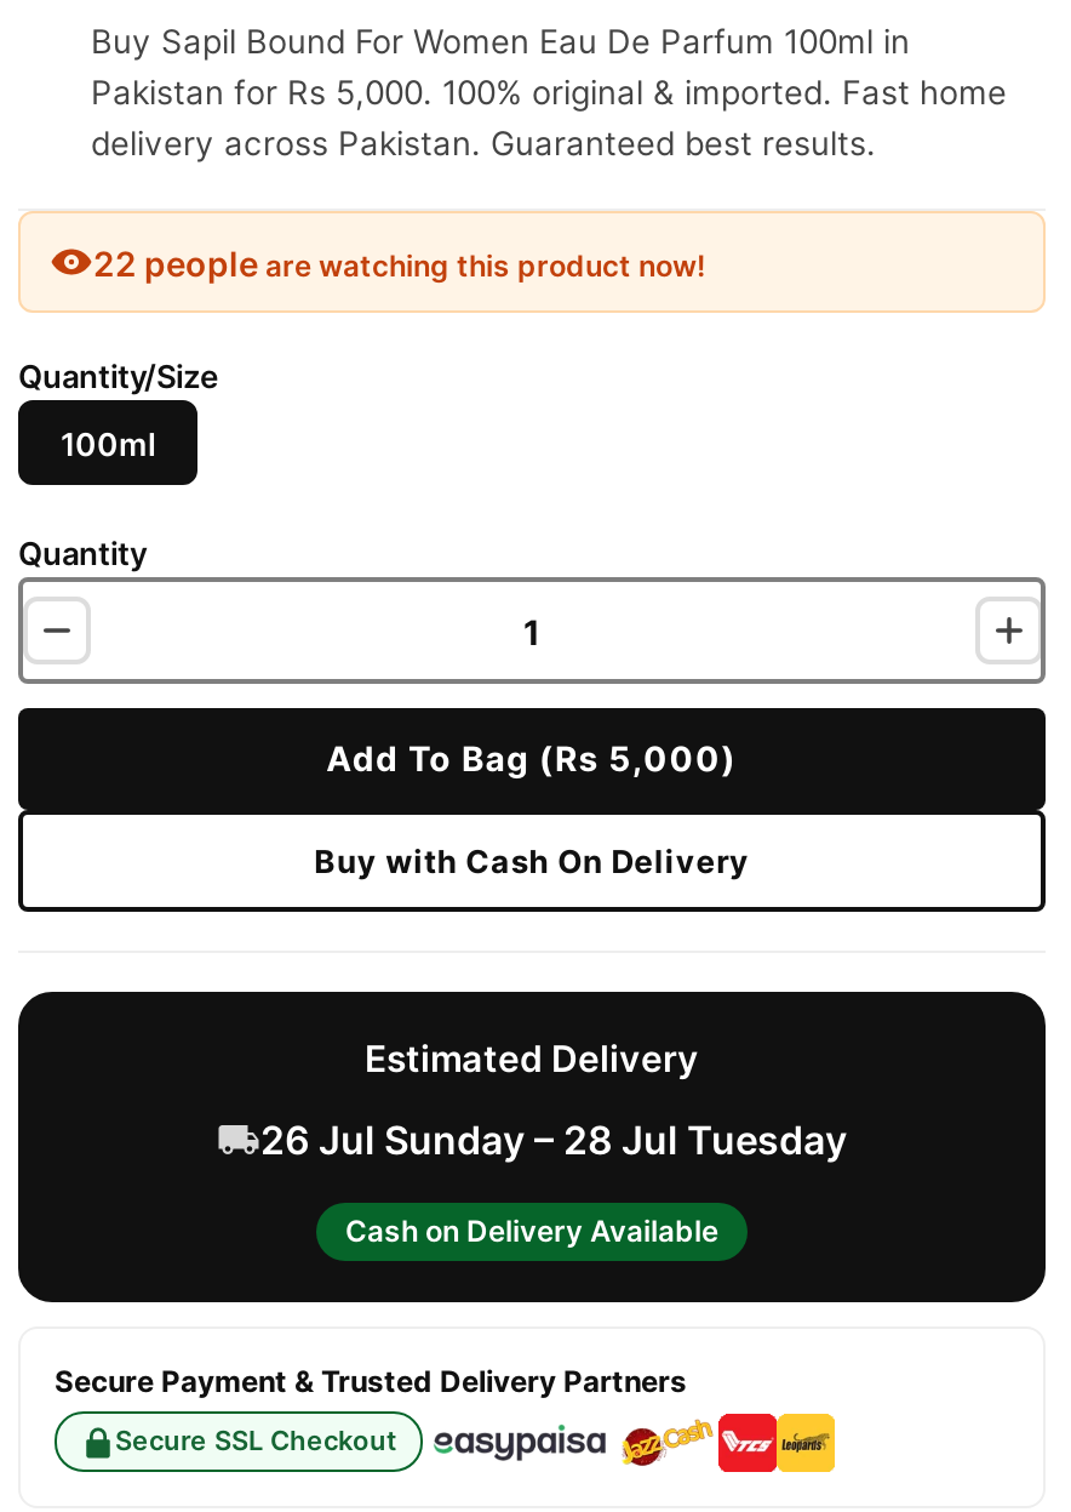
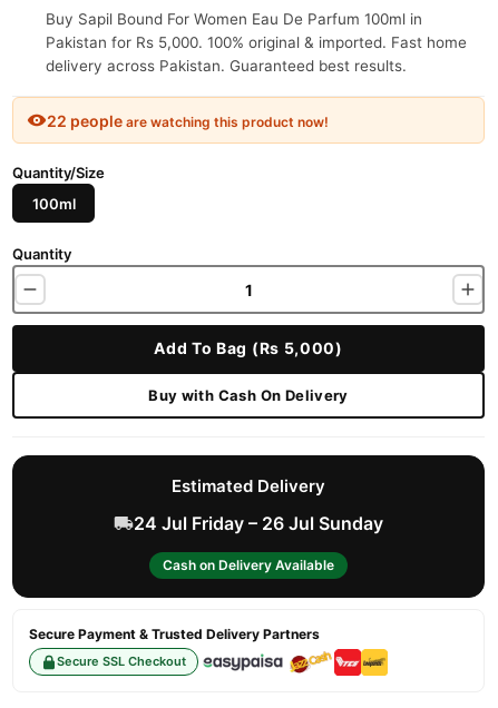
- 26 Jul Sunday – 28 Jul Tuesday
+ 24 Jul Friday – 26 Jul Sunday
